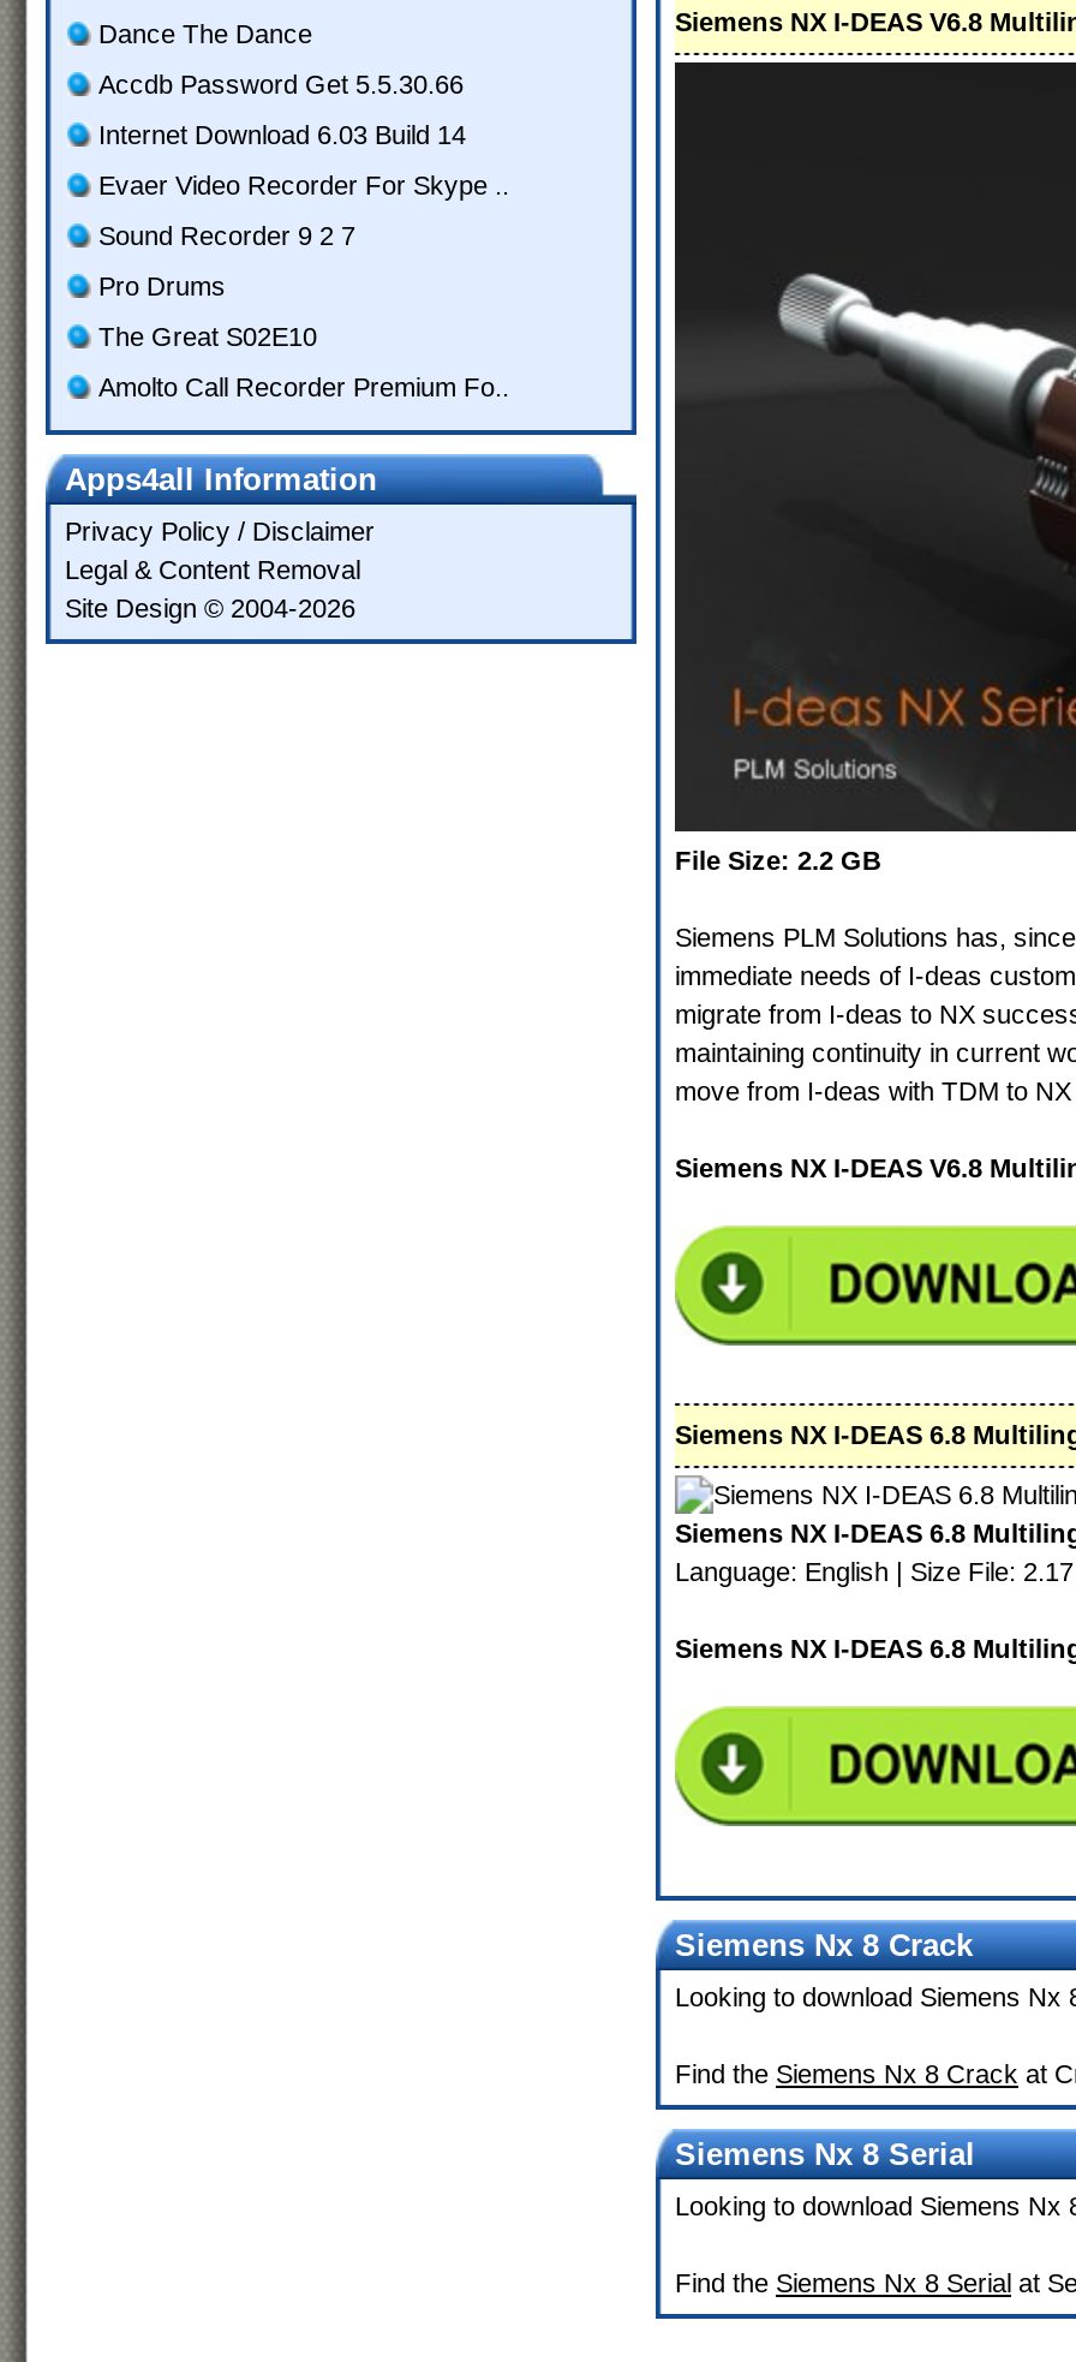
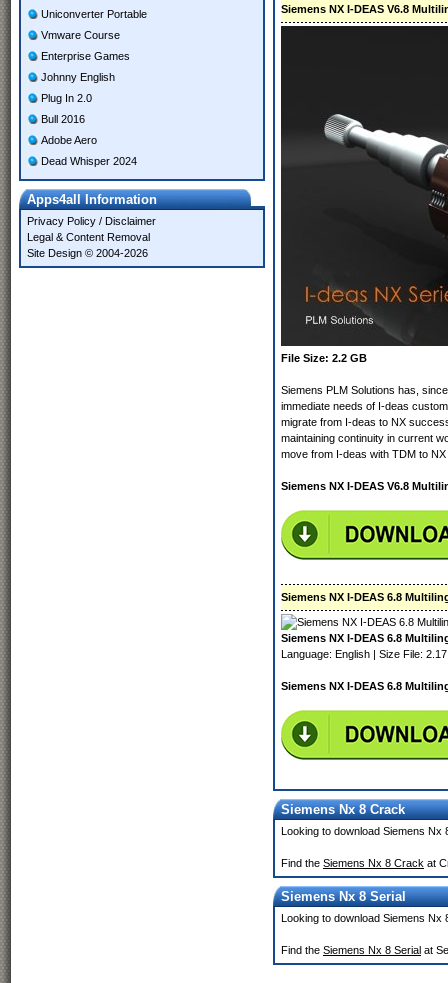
- Dance The Dance
+ Uniconverter Portable

- Accdb Password Get 5.5.30.66
+ Vmware Course

- Internet Download 6.03 Build 14
+ Enterprise Games

- Evaer Video Recorder For Skype ..
+ Johnny English

- Sound Recorder 9 2 7
+ Plug In 2.0

- Pro Drums
+ Bull 2016

- The Great S02E10
+ Adobe Aero

- Amolto Call Recorder Premium Fo..
+ Dead Whisper 2024
